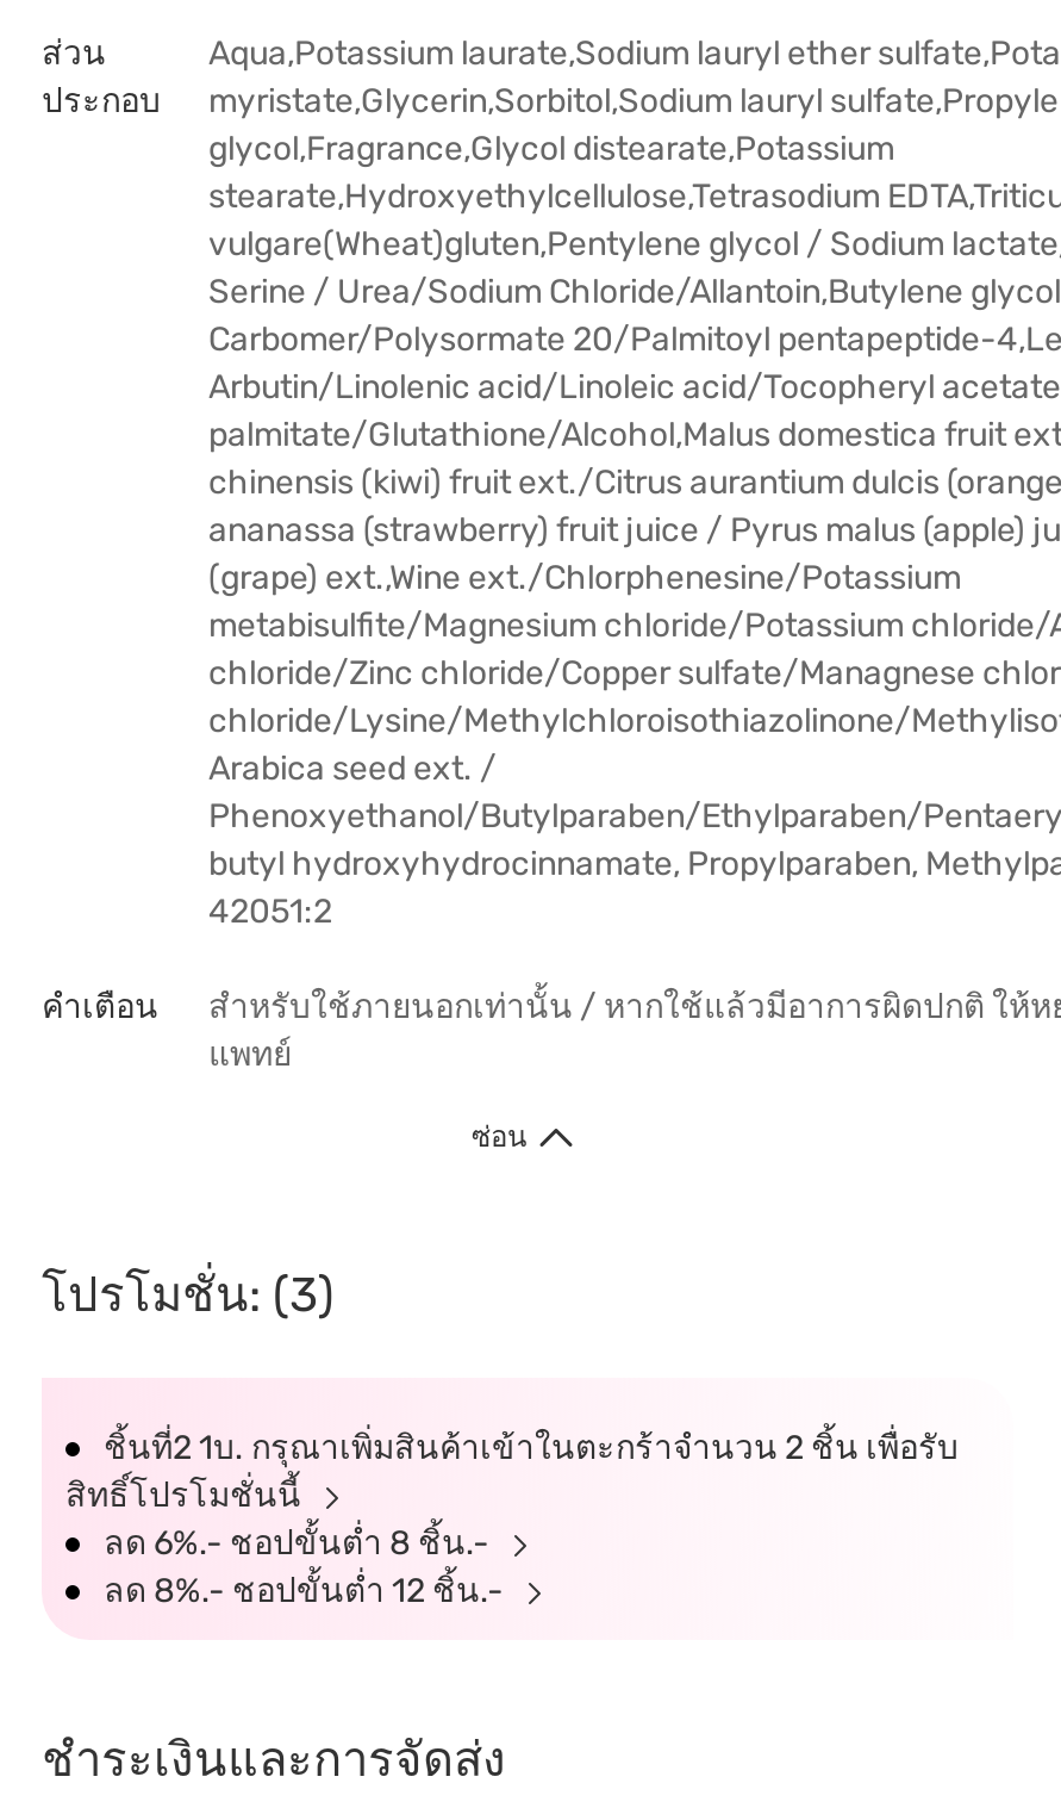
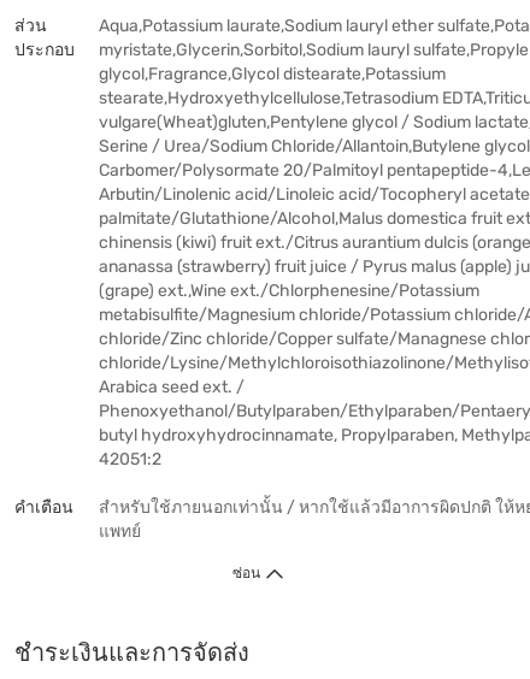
- โปรโมชั่น: (3)
- ชิ้นที่2 1บ. กรุณาเพิ่มสินค้าเข้าในตะกร้าจำนวน 2 ชิ้น เพื่อรับ
- สิทธิ์โปรโมชั่นนี้
- ลด 6%.- ชอปขั้นต่ำ 8 ชิ้น.-
- ลด 8%.- ชอปขั้นต่ำ 12 ชิ้น.-
